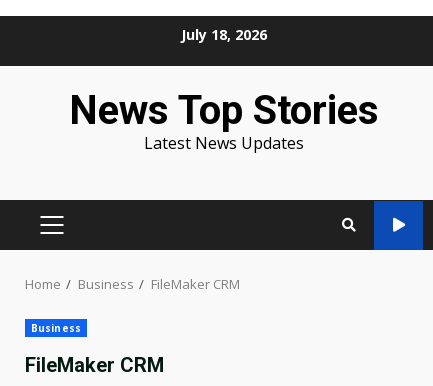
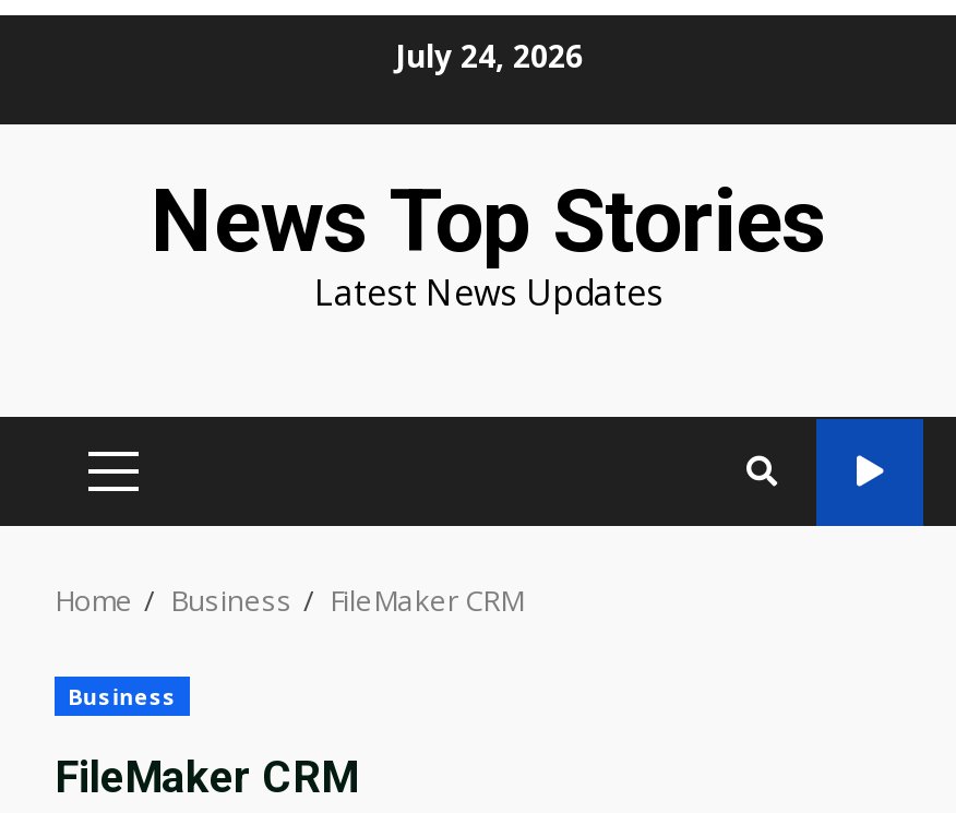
- July 18, 2026
+ July 24, 2026
